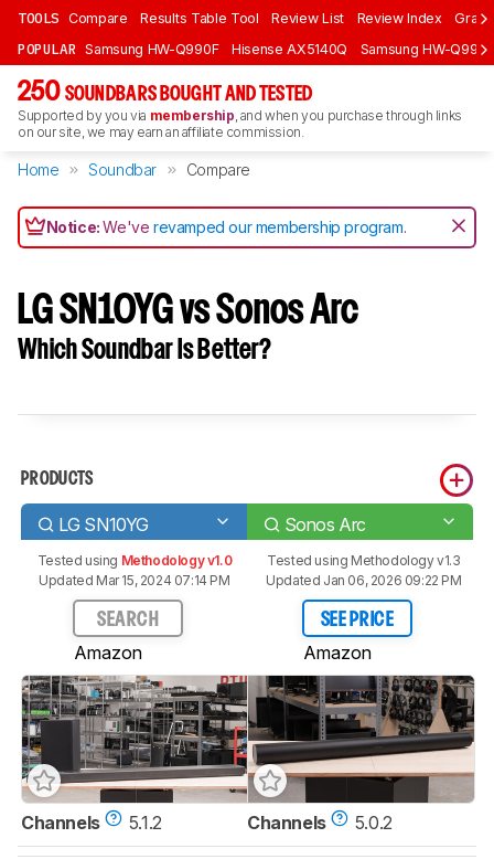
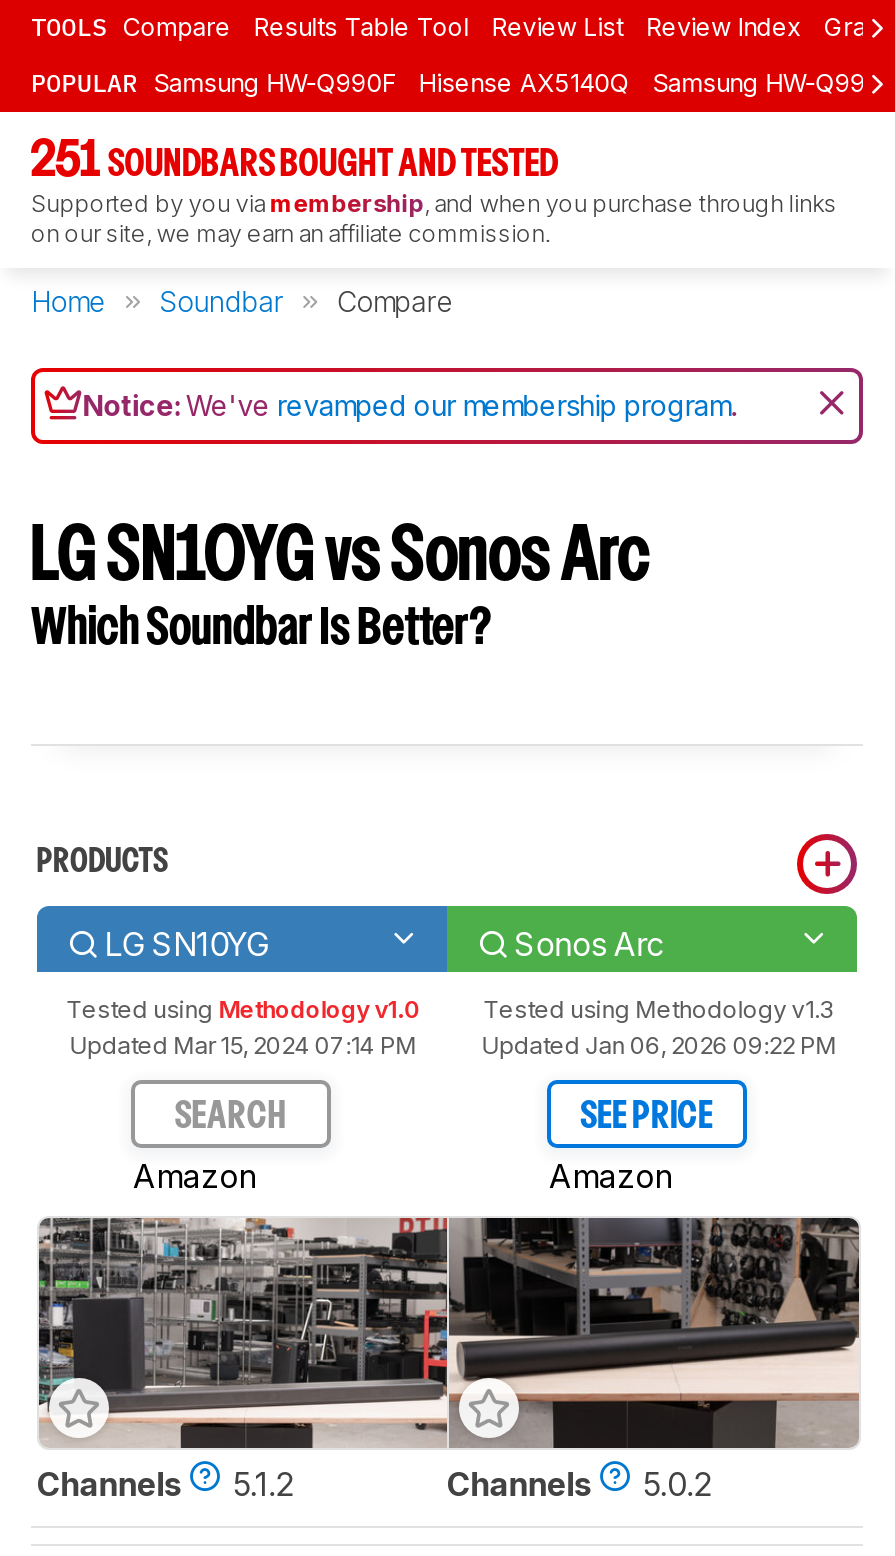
- 250 SOUNDBARS BOUGHT AND TESTED
+ 251 SOUNDBARS BOUGHT AND TESTED
